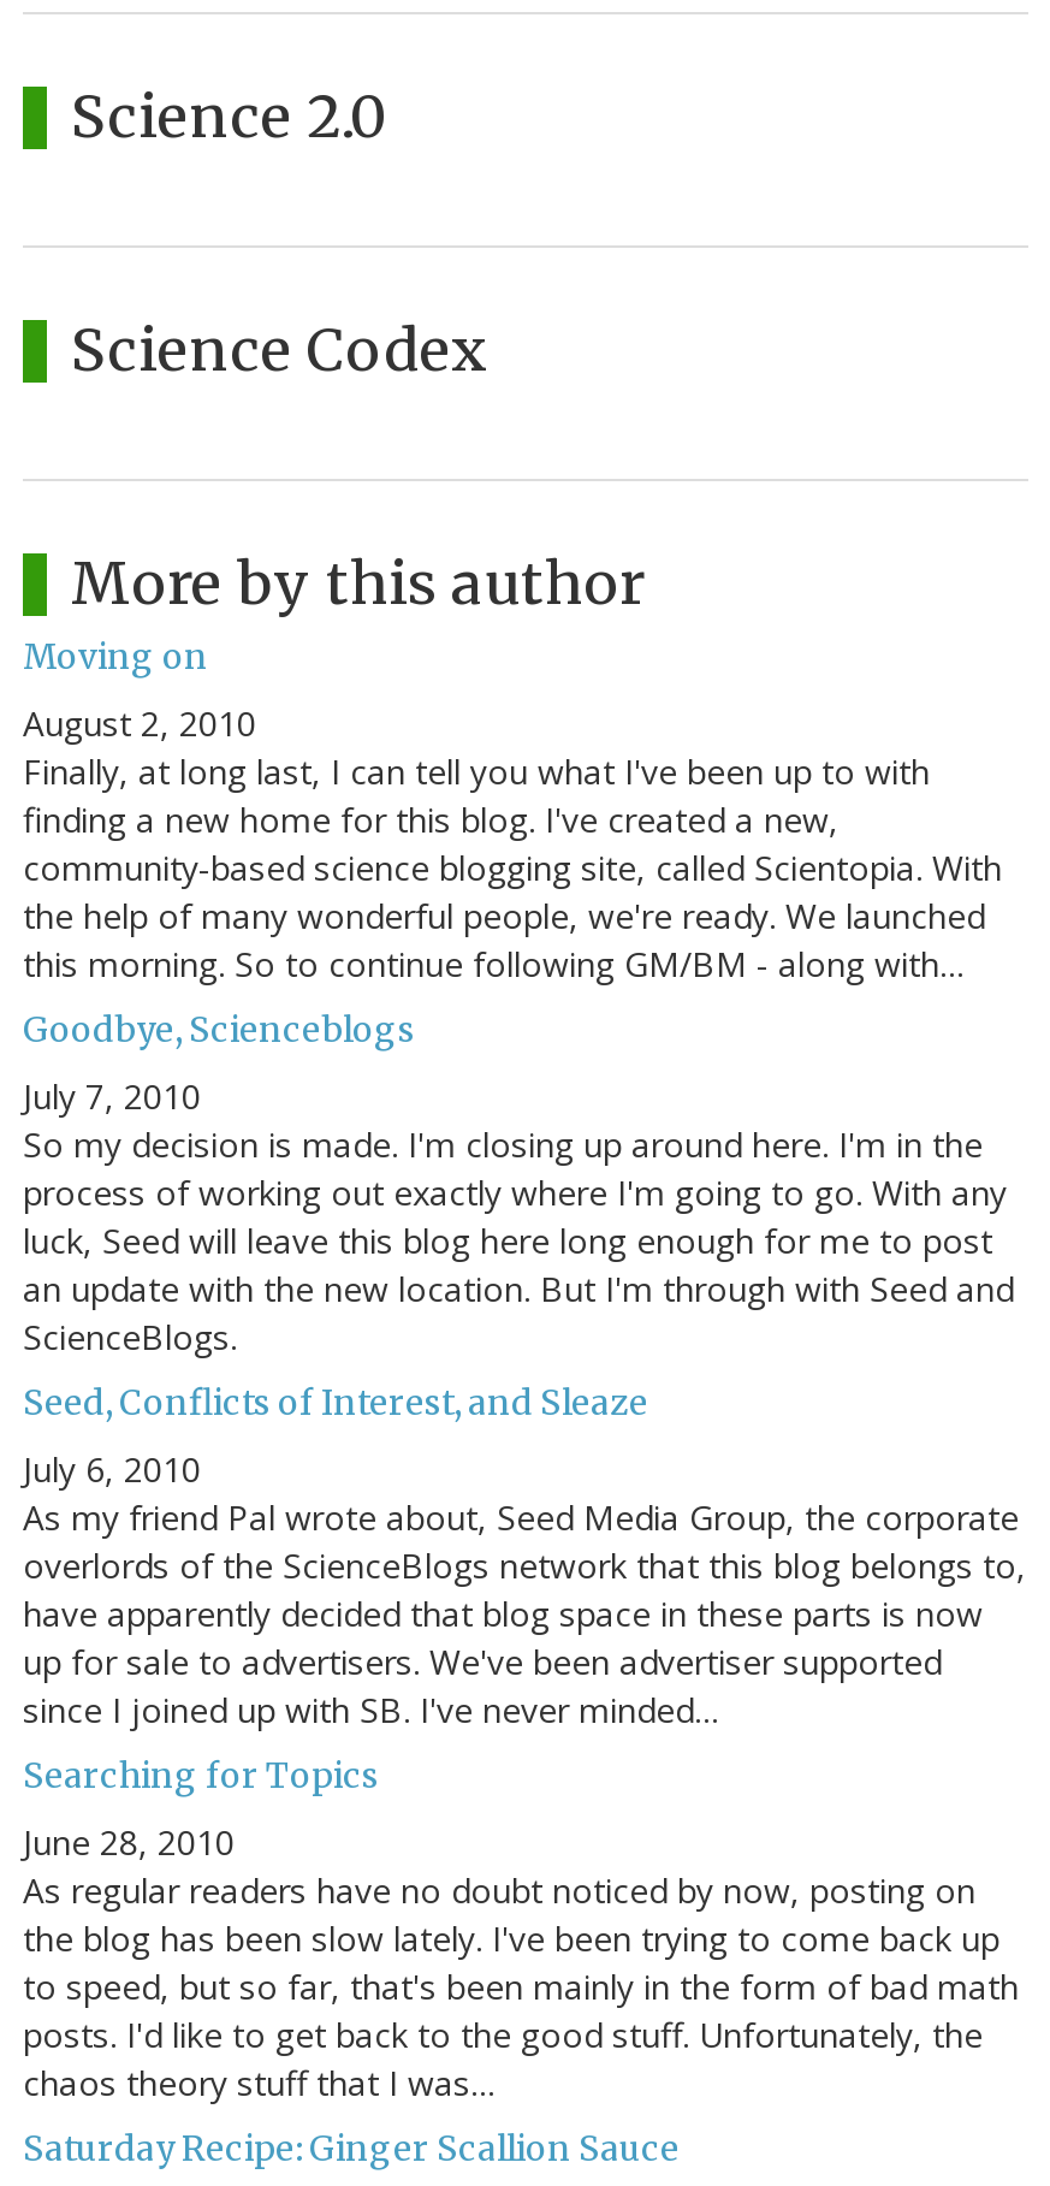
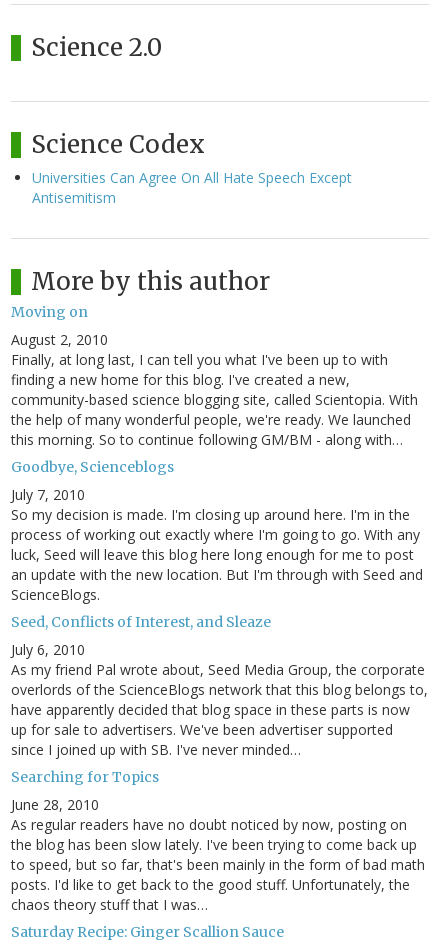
+ Universities Can Agree On All Hate Speech Except
+ Antisemitism
